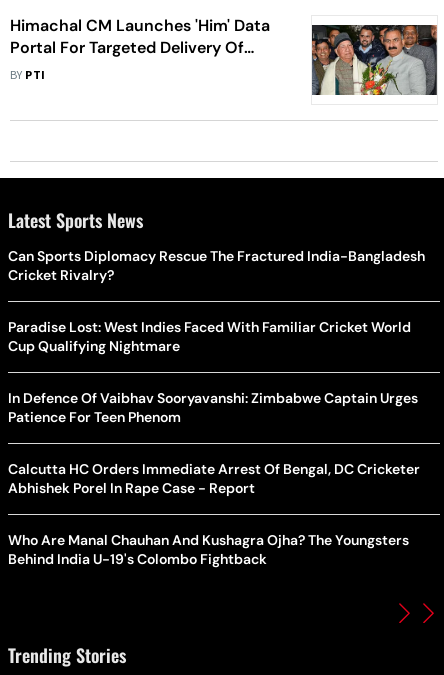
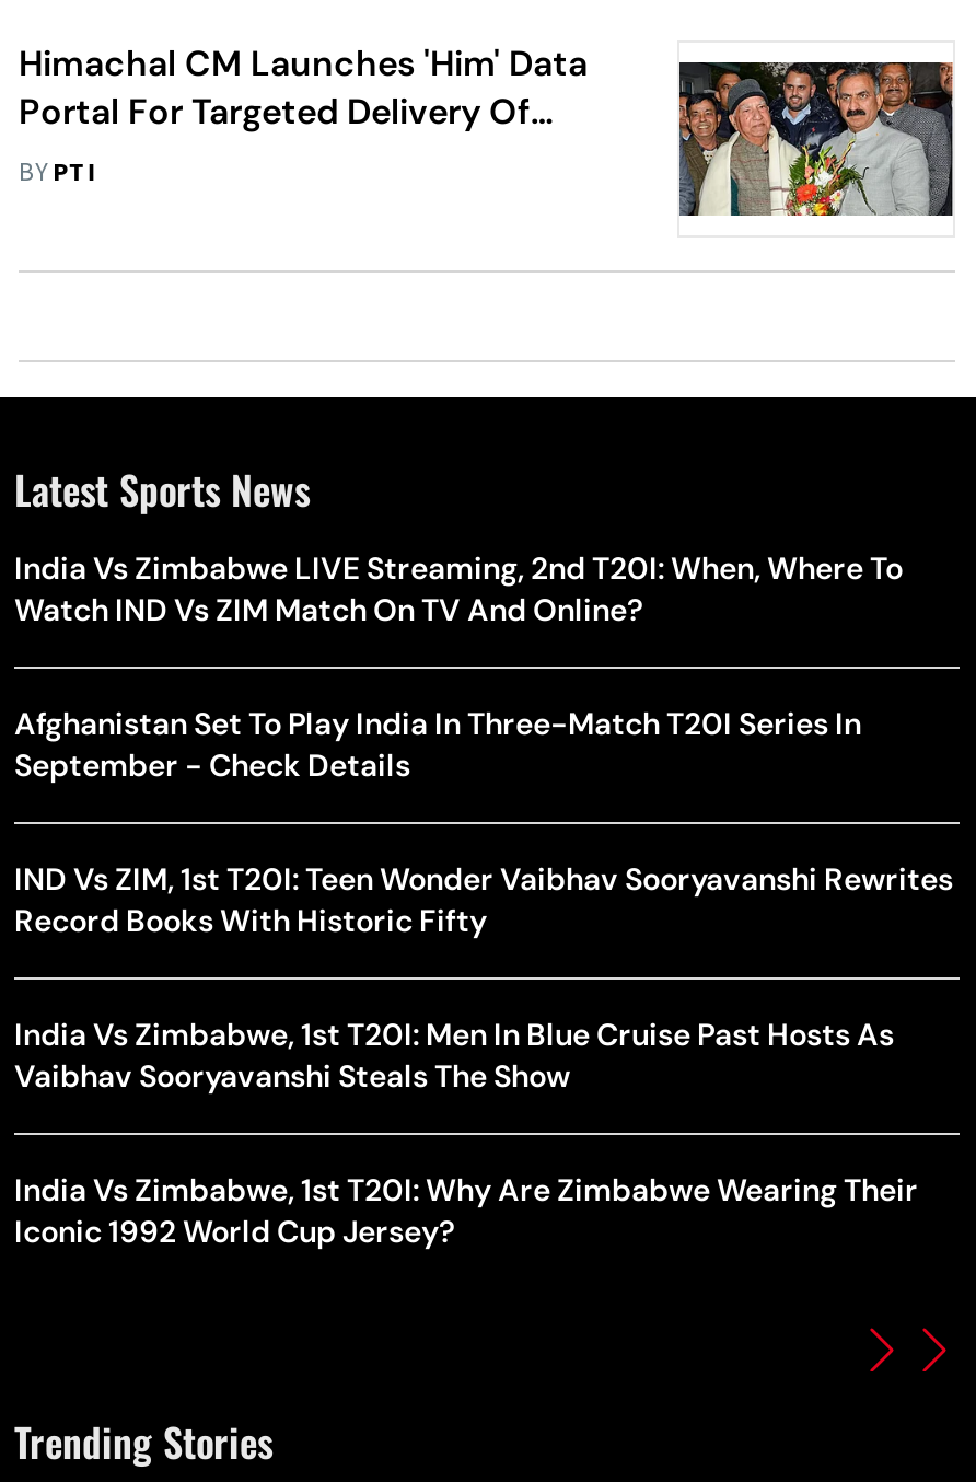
- Can Sports Diplomacy Rescue The Fractured India-Bangladesh
- Cricket Rivalry?
+ India Vs Zimbabwe LIVE Streaming, 2nd T20I: When, Where To
+ Watch IND Vs ZIM Match On TV And Online?

- Paradise Lost: West Indies Faced With Familiar Cricket World
- Cup Qualifying Nightmare
+ Afghanistan Set To Play India In Three-Match T20I Series In
+ September - Check Details

- In Defence Of Vaibhav Sooryavanshi: Zimbabwe Captain Urges
- Patience For Teen Phenom
+ IND Vs ZIM, 1st T20I: Teen Wonder Vaibhav Sooryavanshi Rewrites
+ Record Books With Historic Fifty

- Calcutta HC Orders Immediate Arrest Of Bengal, DC Cricketer
- Abhishek Porel In Rape Case - Report
+ India Vs Zimbabwe, 1st T20I: Men In Blue Cruise Past Hosts As
+ Vaibhav Sooryavanshi Steals The Show

- Who Are Manal Chauhan And Kushagra Ojha? The Youngsters
- Behind India U-19's Colombo Fightback
+ India Vs Zimbabwe, 1st T20I: Why Are Zimbabwe Wearing Their
+ Iconic 1992 World Cup Jersey?
